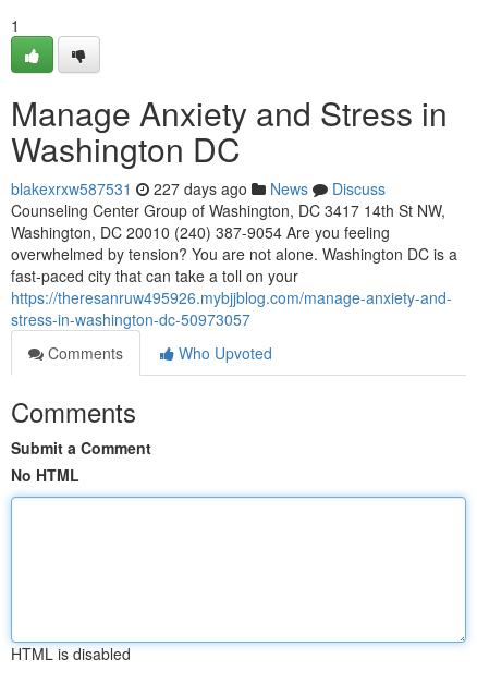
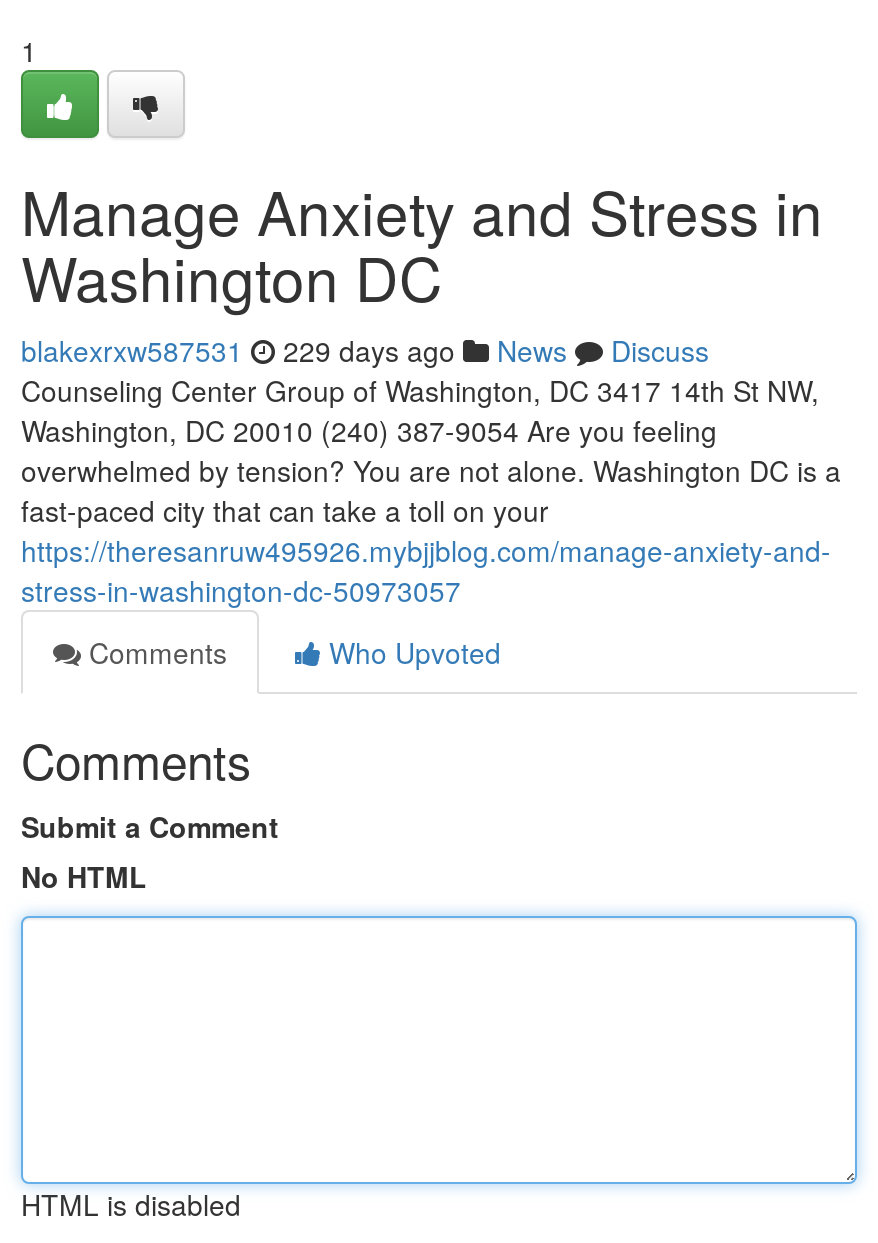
- blakexrxw587531 227 days ago News Discuss
+ blakexrxw587531 229 days ago News Discuss
